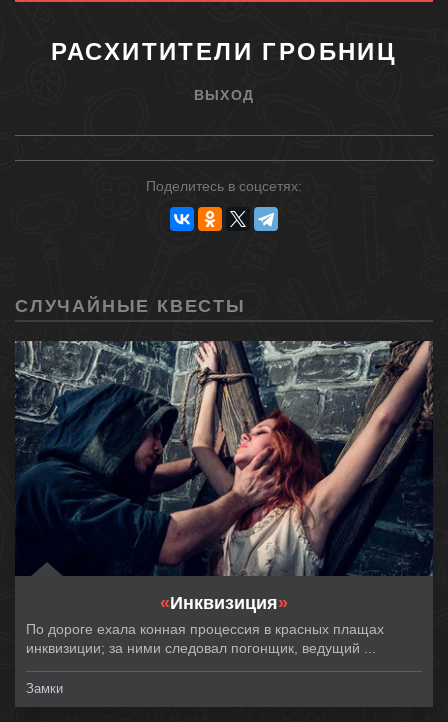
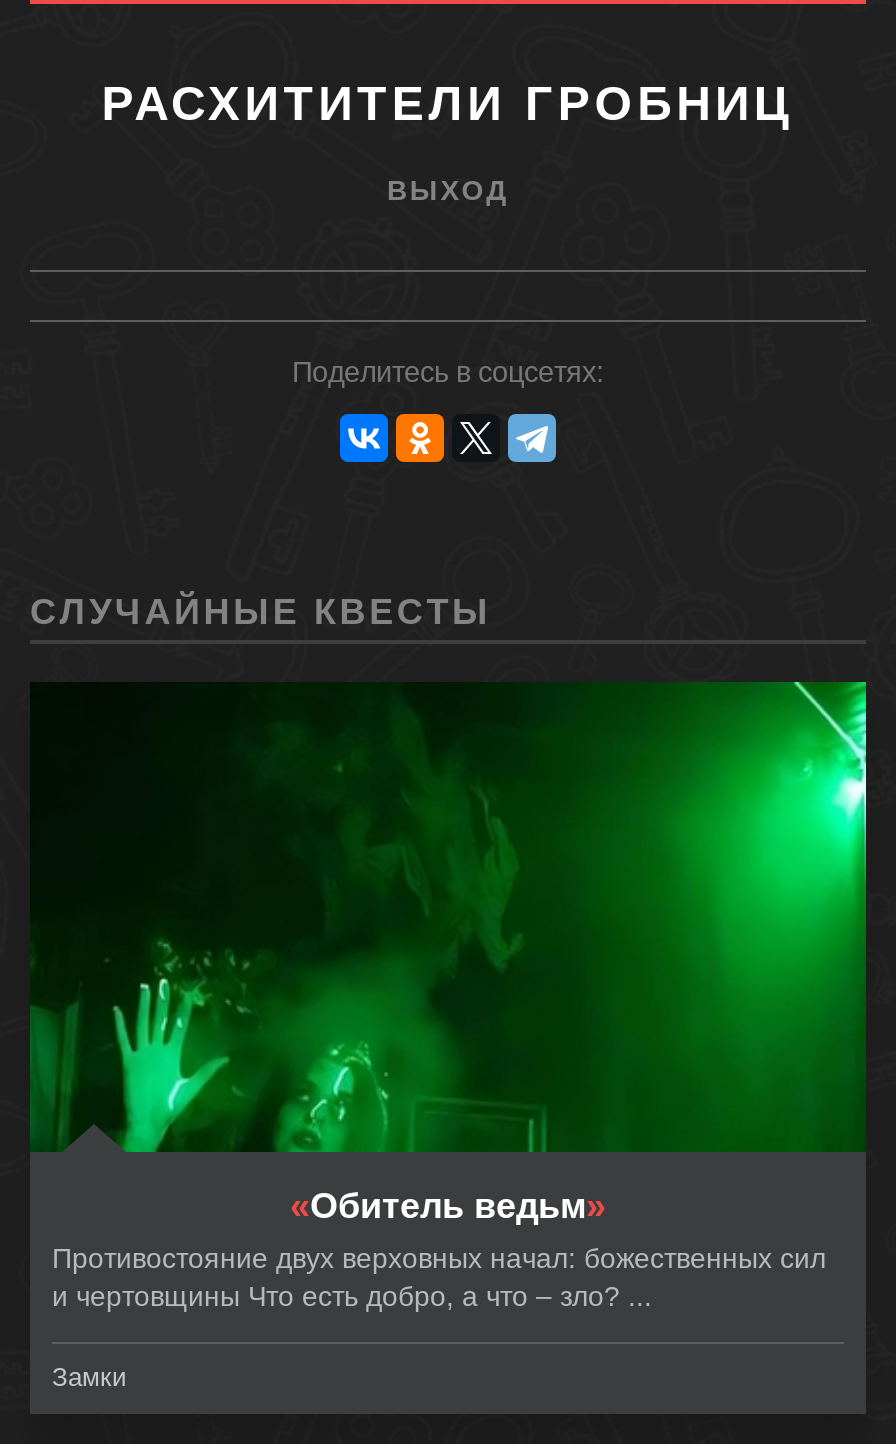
- [image]
- «Инквизиция»
- По дороге ехала конная процессия в красных плащах
- инквизиции; за ними следовал погонщик, ведущий ...
+ [image]
+ «Обитель ведьм»
+ Противостояние двух верховных начал: божественных сил
+ и чертовщины Что есть добро, а что – зло? ...
